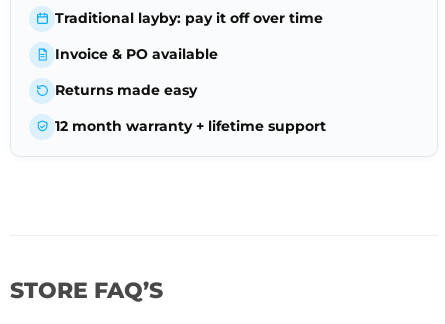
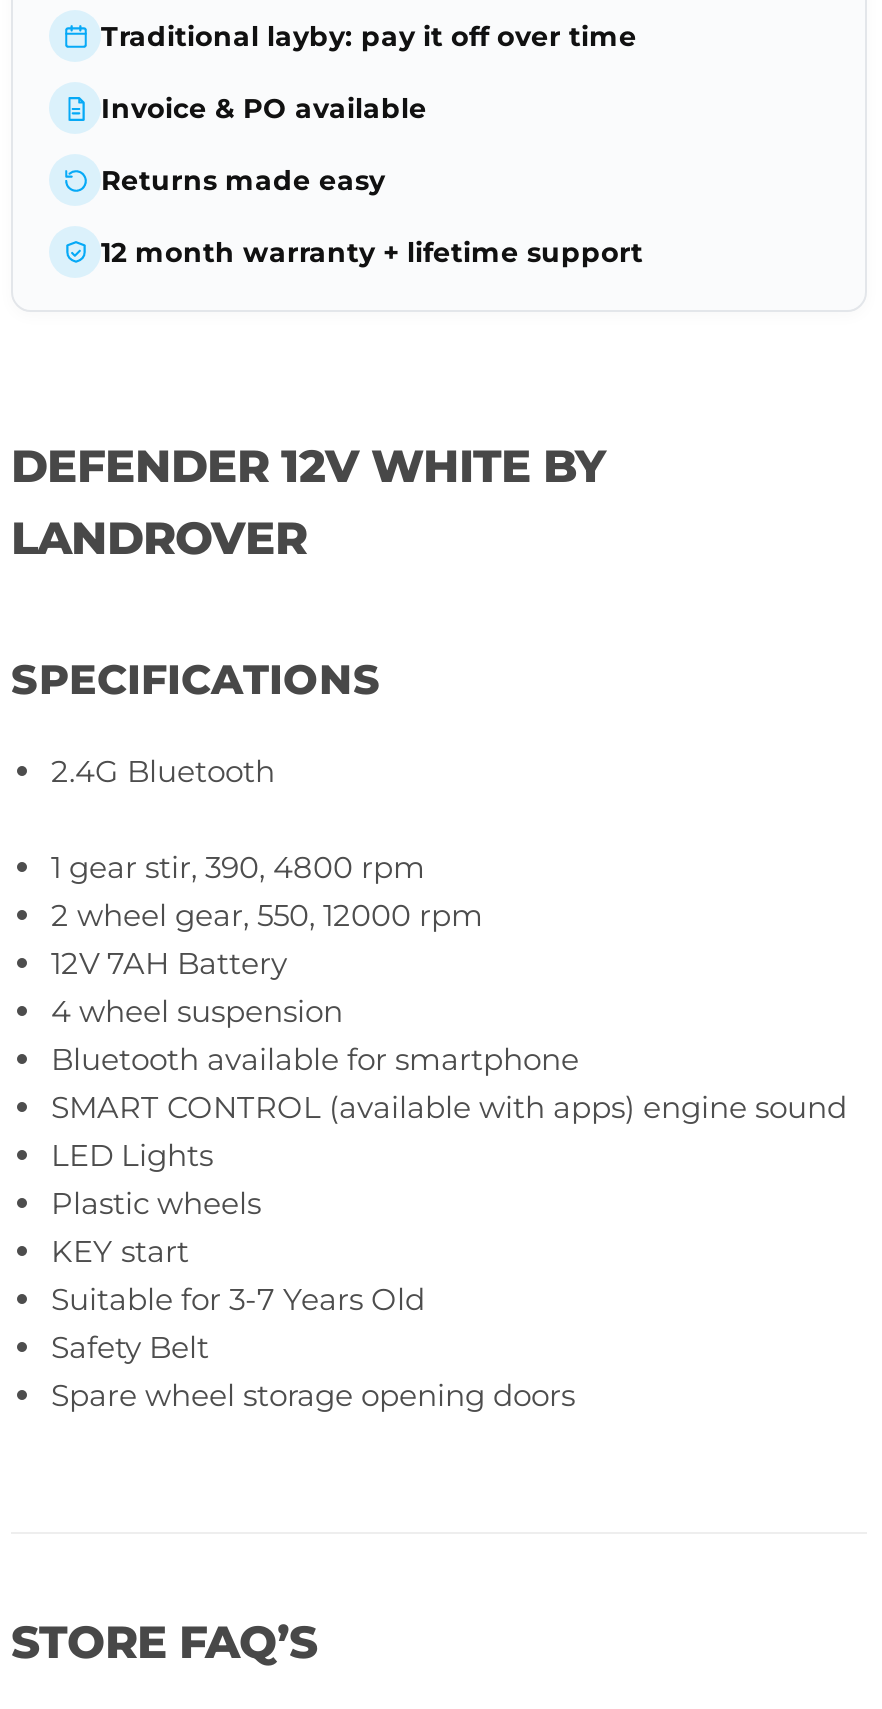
+ DEFENDER 12V WHITE BY
+ LANDROVER
+ SPECIFICATIONS
+ 2.4G Bluetooth
+ 1 gear stir, 390, 4800 rpm
+ 2 wheel gear, 550, 12000 rpm
+ 12V 7AH Battery
+ 4 wheel suspension
+ Bluetooth available for smartphone
+ SMART CONTROL (available with apps) engine sound
+ LED Lights
+ Plastic wheels
+ KEY start
+ Suitable for 3-7 Years Old
+ Safety Belt
+ Spare wheel storage opening doors
